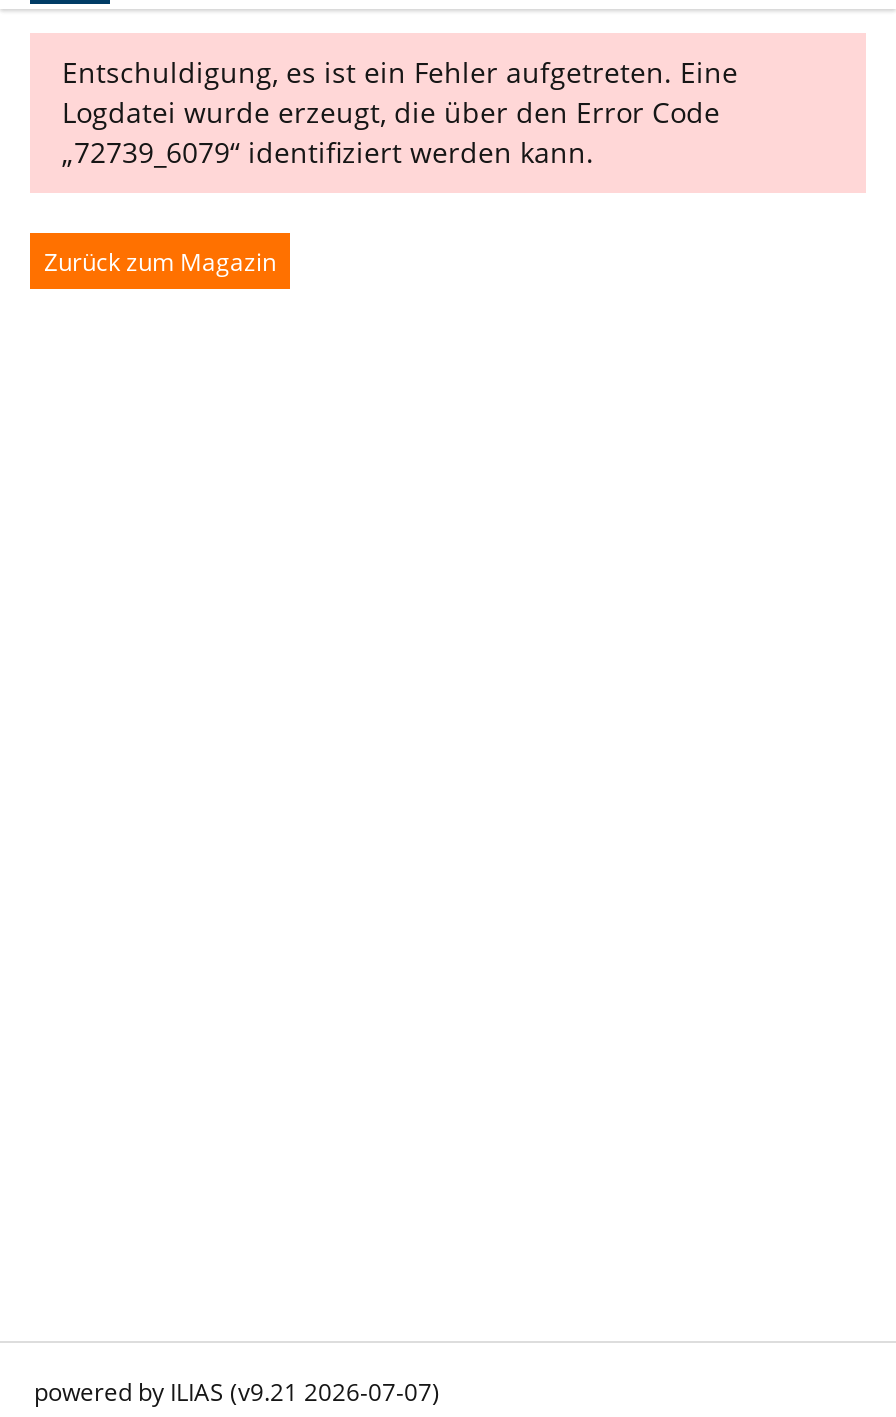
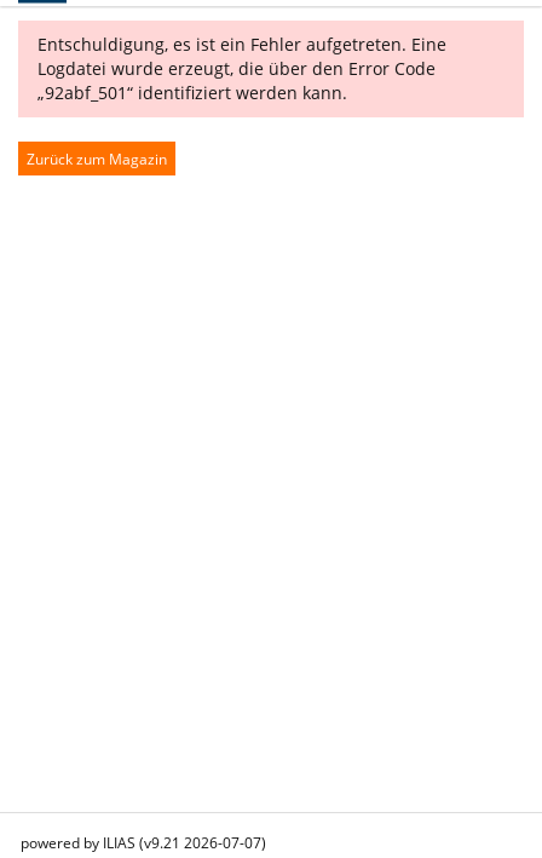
- „72739_6079“ identifiziert werden kann.
+ „92abf_501“ identifiziert werden kann.
